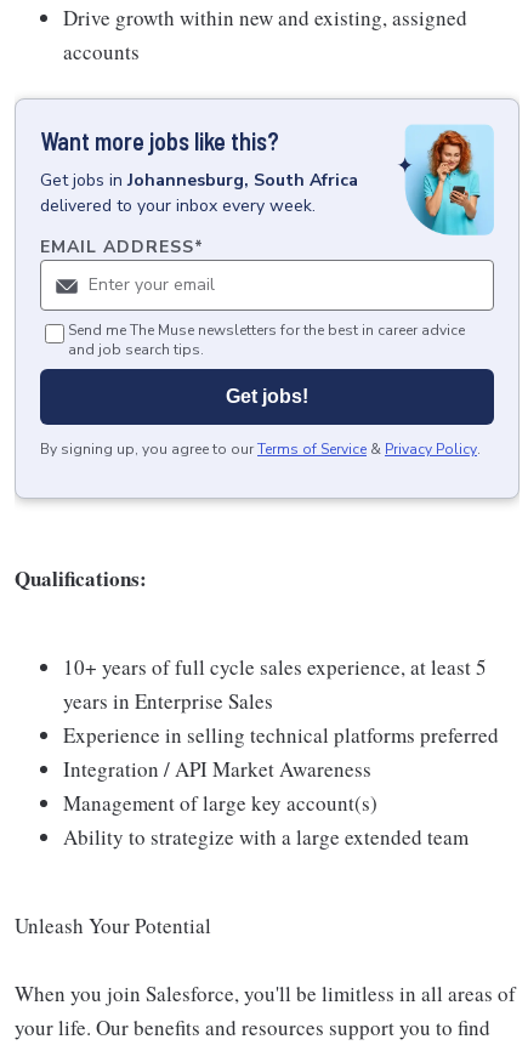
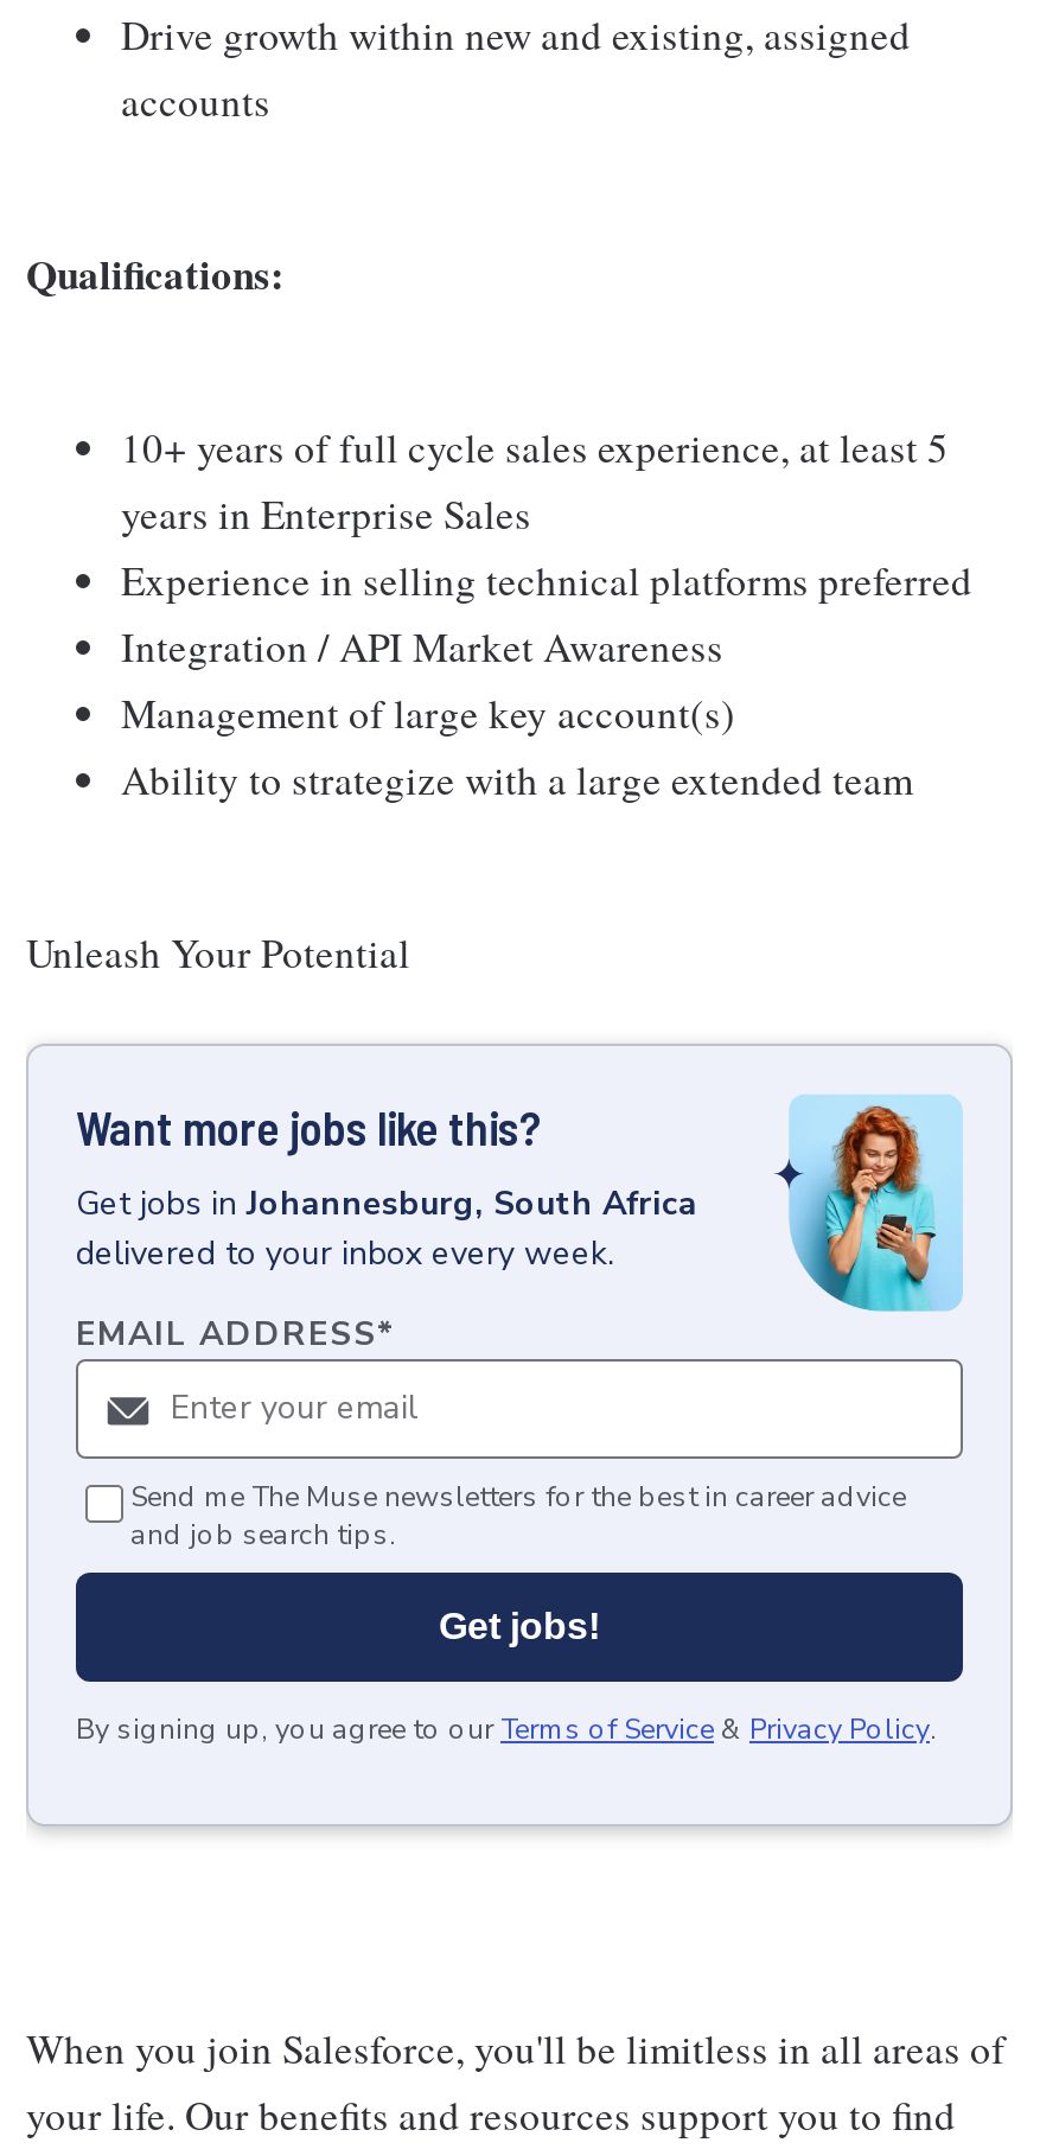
moved down: [image] | Want more jobs like this? | Get jobs in Johannesburg, South Africa | ... | Get jobs! | By signing up, you agree to our Terms of Service & Privacy Policy.

moved up: Qualifications: | 10+ years of full cycle sales experience, at least 5 | years in Enterprise Sales | Experience in selling technical platforms preferred | Integration / API Market Awareness | Management of large key account(s) | Ability to strategize with a large extended team | Unleash Your Potential
